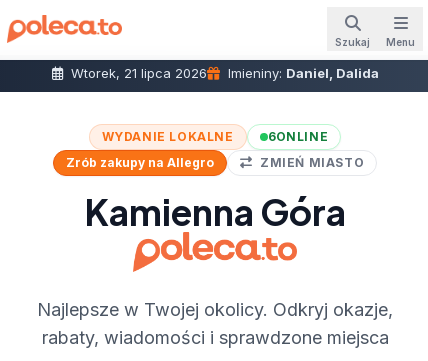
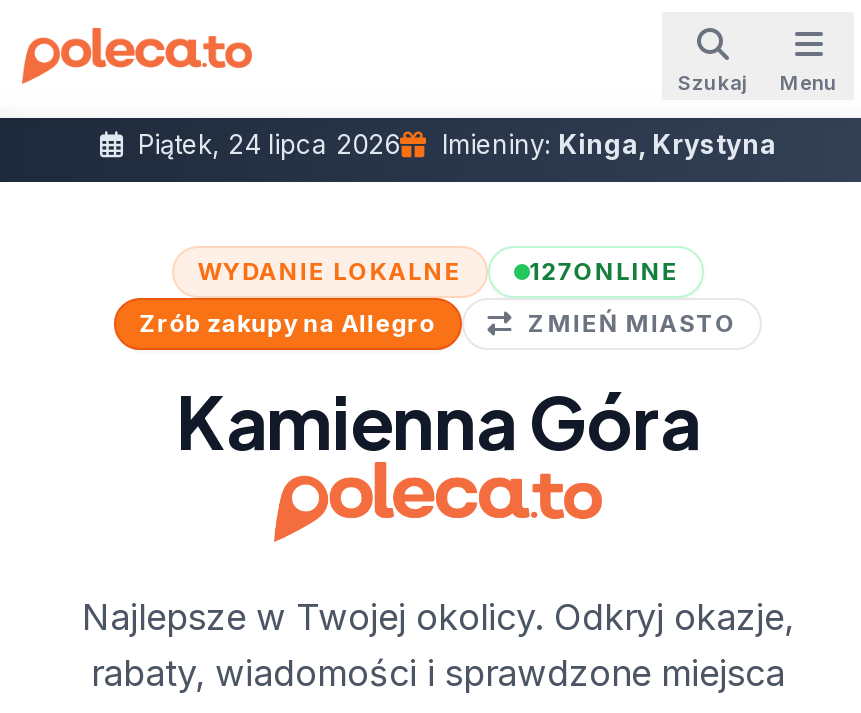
- Wtorek, 21 lipca 2026
+ Piątek, 24 lipca 2026

- Imieniny: Daniel, Dalida
+ Imieniny: Kinga, Krystyna

- 6ONLINE
+ 127ONLINE
